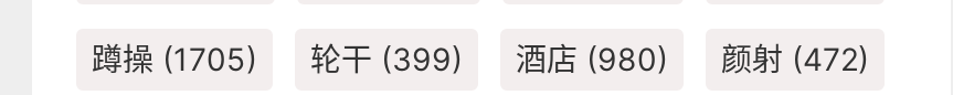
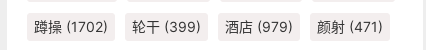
- 蹲操(1705)
+ 蹲操(1702)

- 酒店(980)
+ 酒店(979)

- 颜射(472)
+ 颜射(471)
